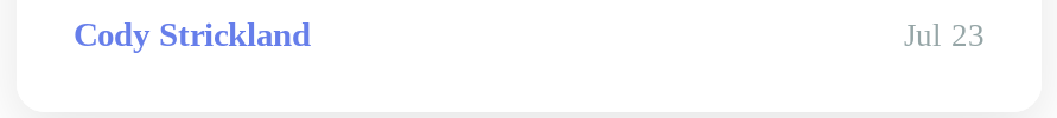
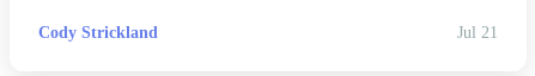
- Jul 23
+ Jul 21
